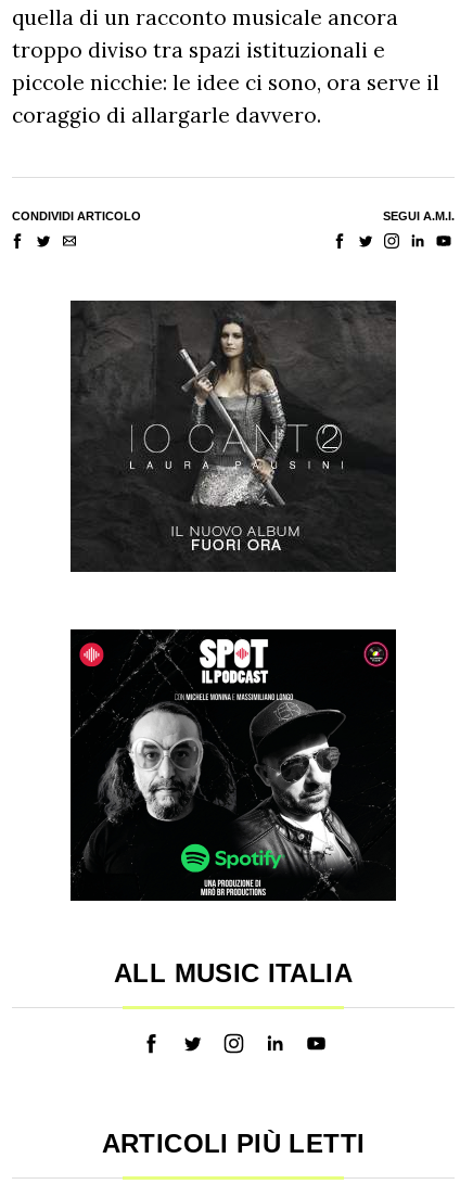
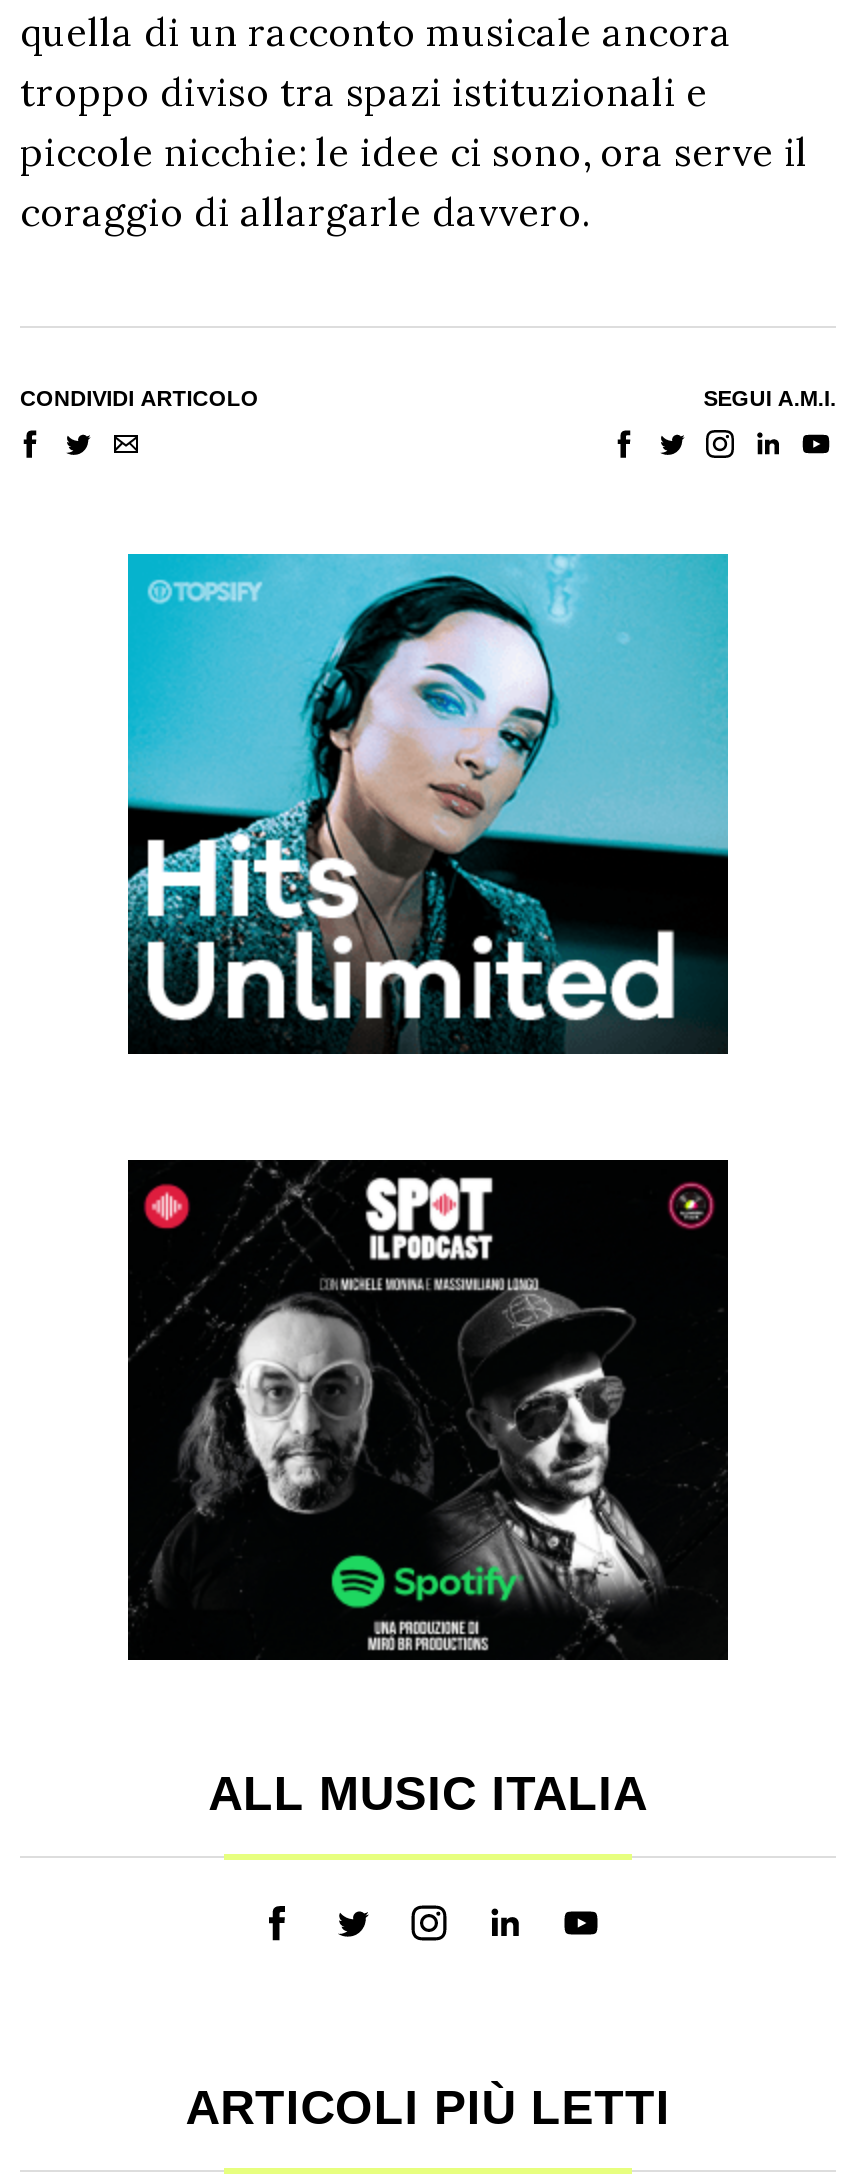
- [image]
+ [image]
